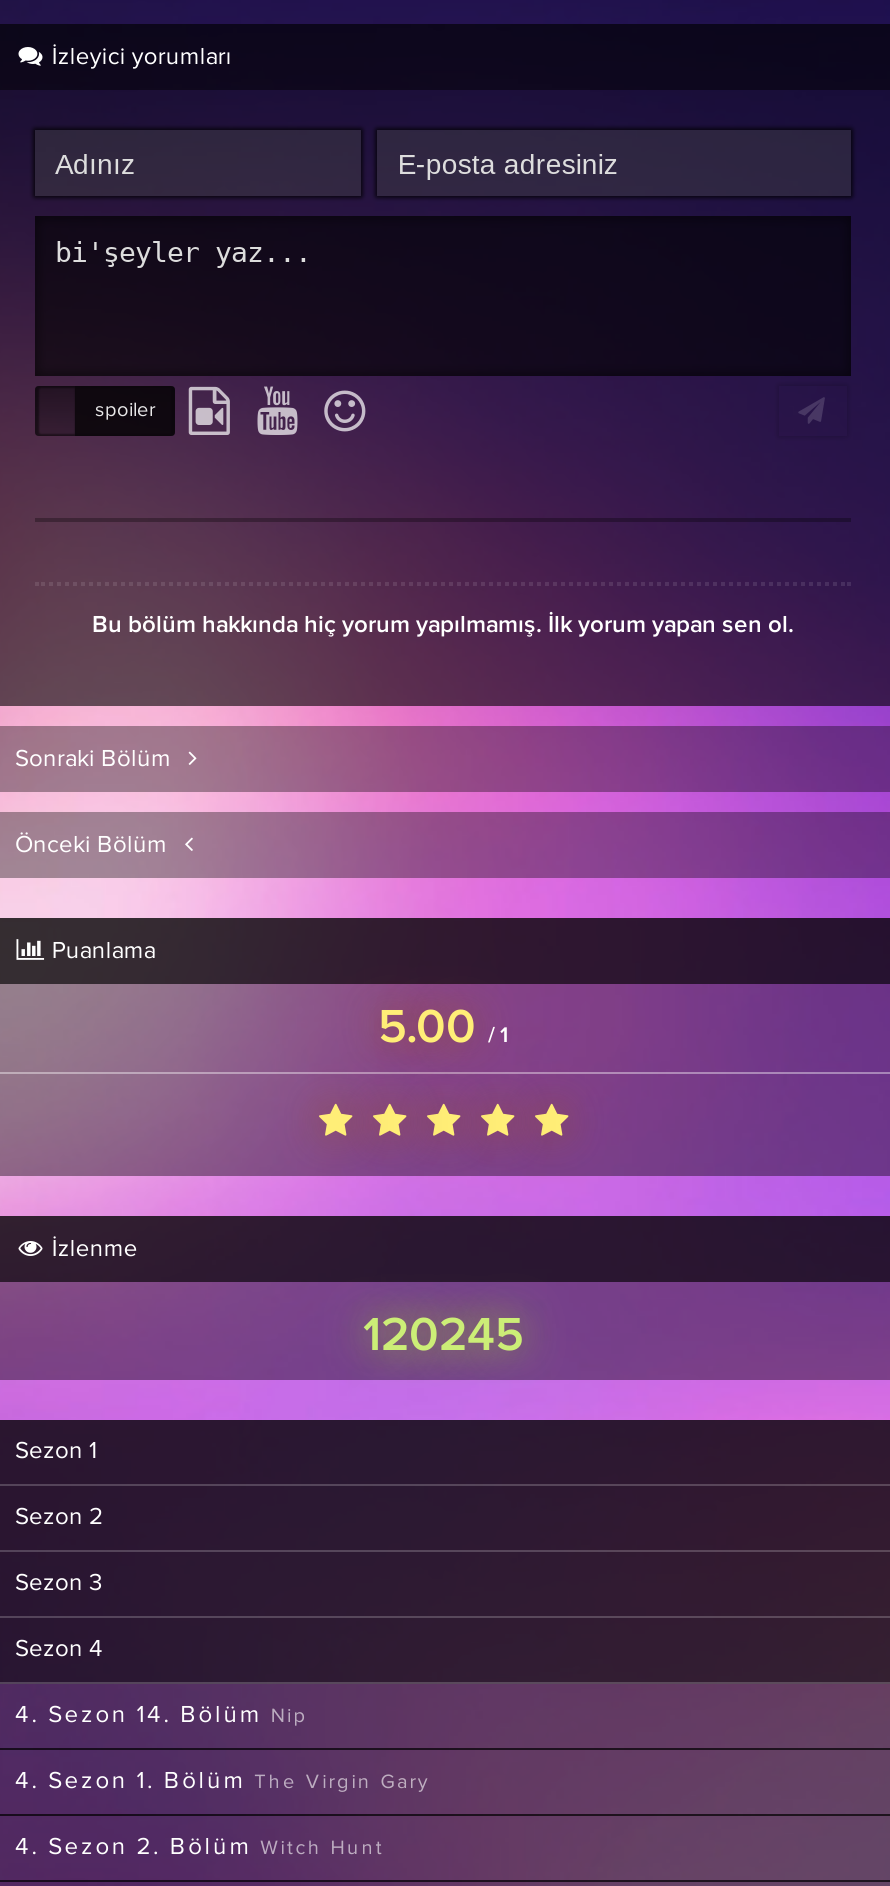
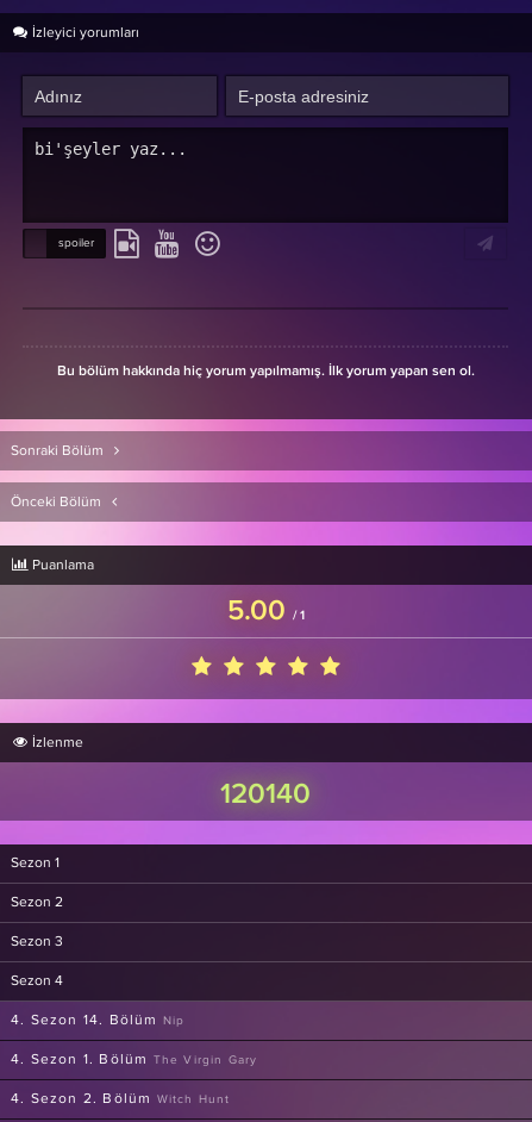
- 120245
+ 120140
